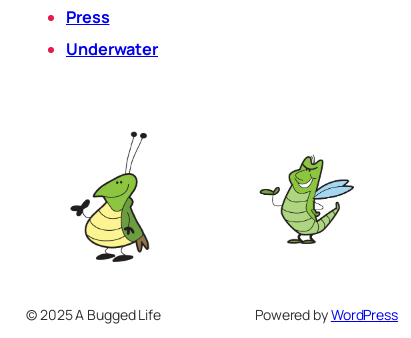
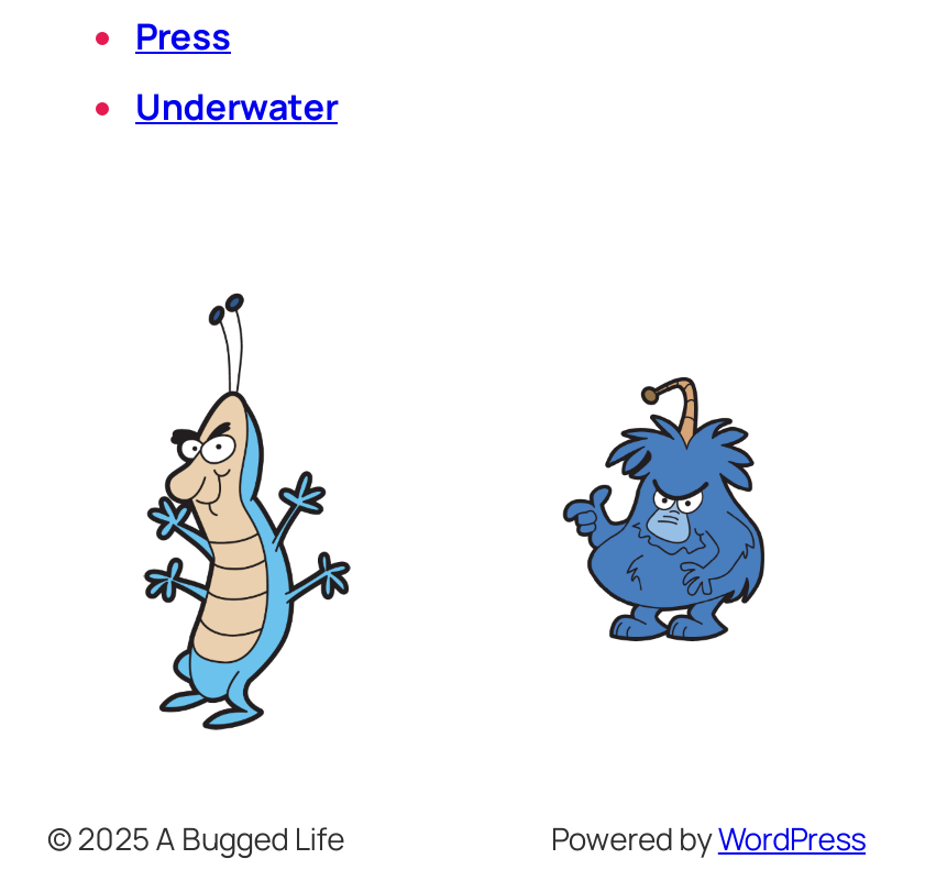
- [image]
+ [image]

- [image]
+ [image]
